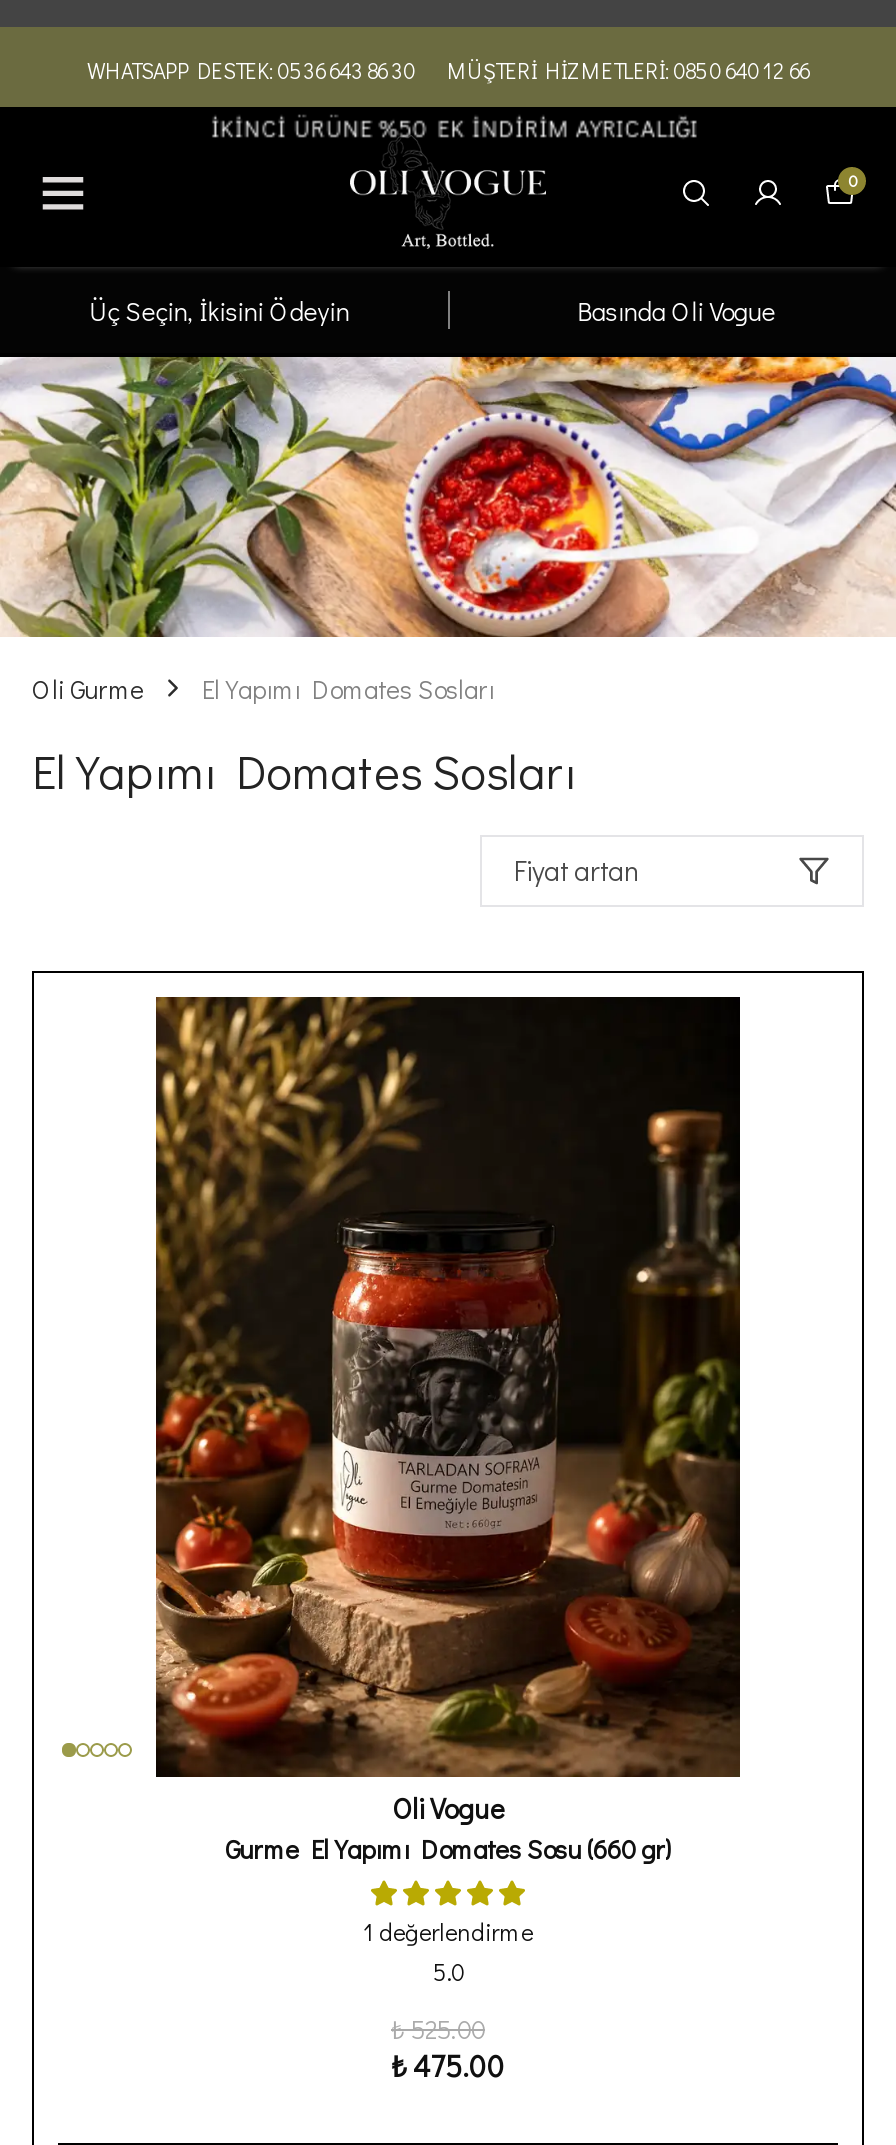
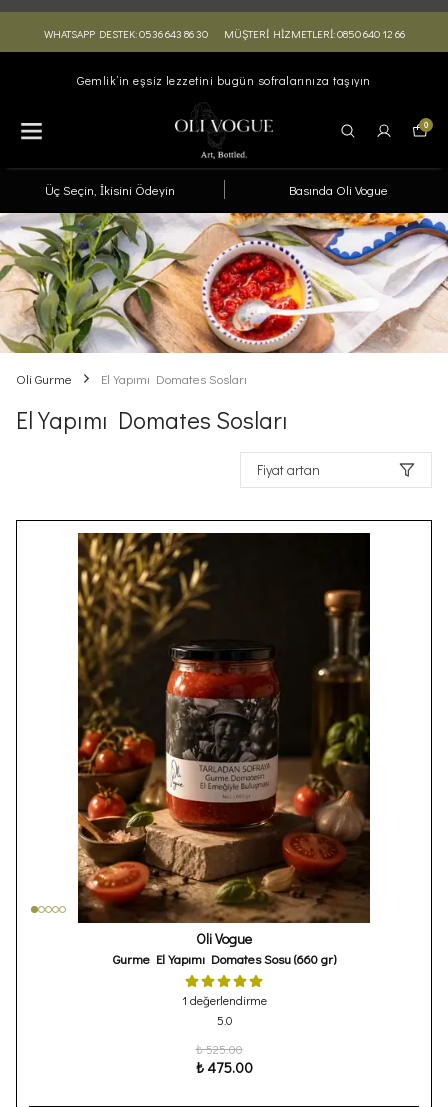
- İKİNCİ ÜRÜNE %50 EK İNDİRİM AYRICALIĞI
+ Gemlik’in eşsiz lezzetini bugün sofralarınıza taşıyın
